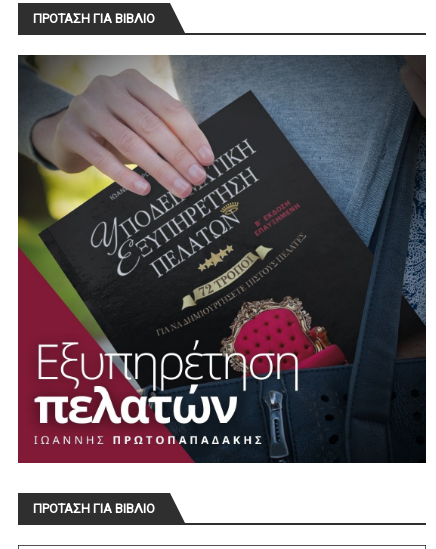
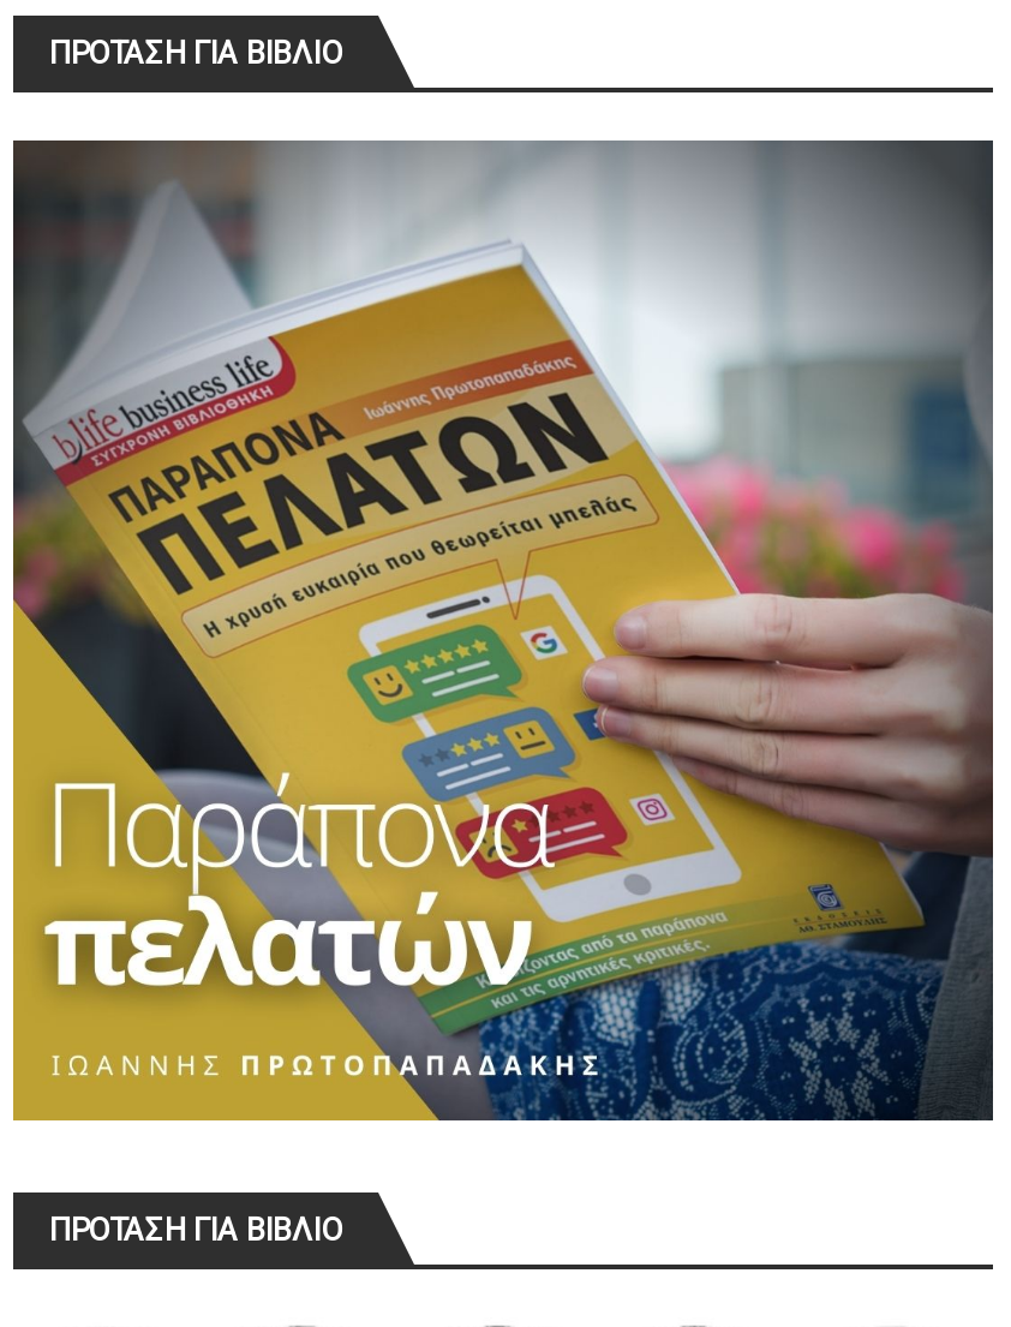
- [image]
+ [image]
